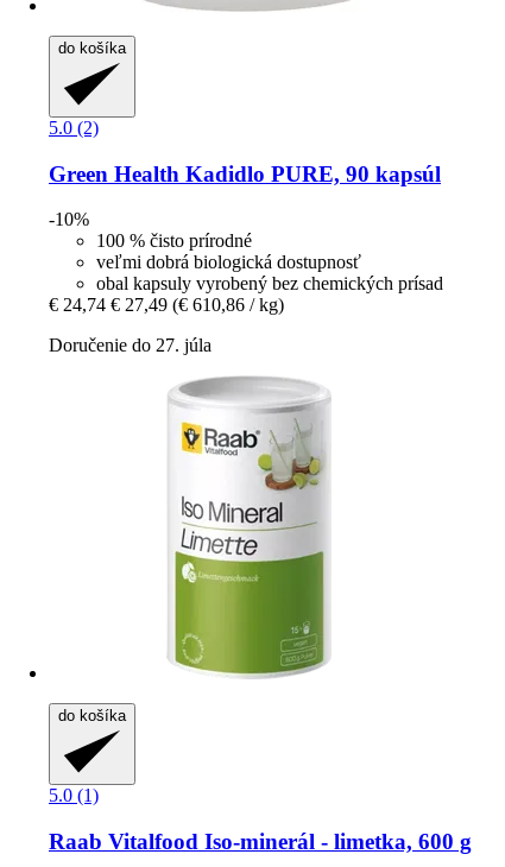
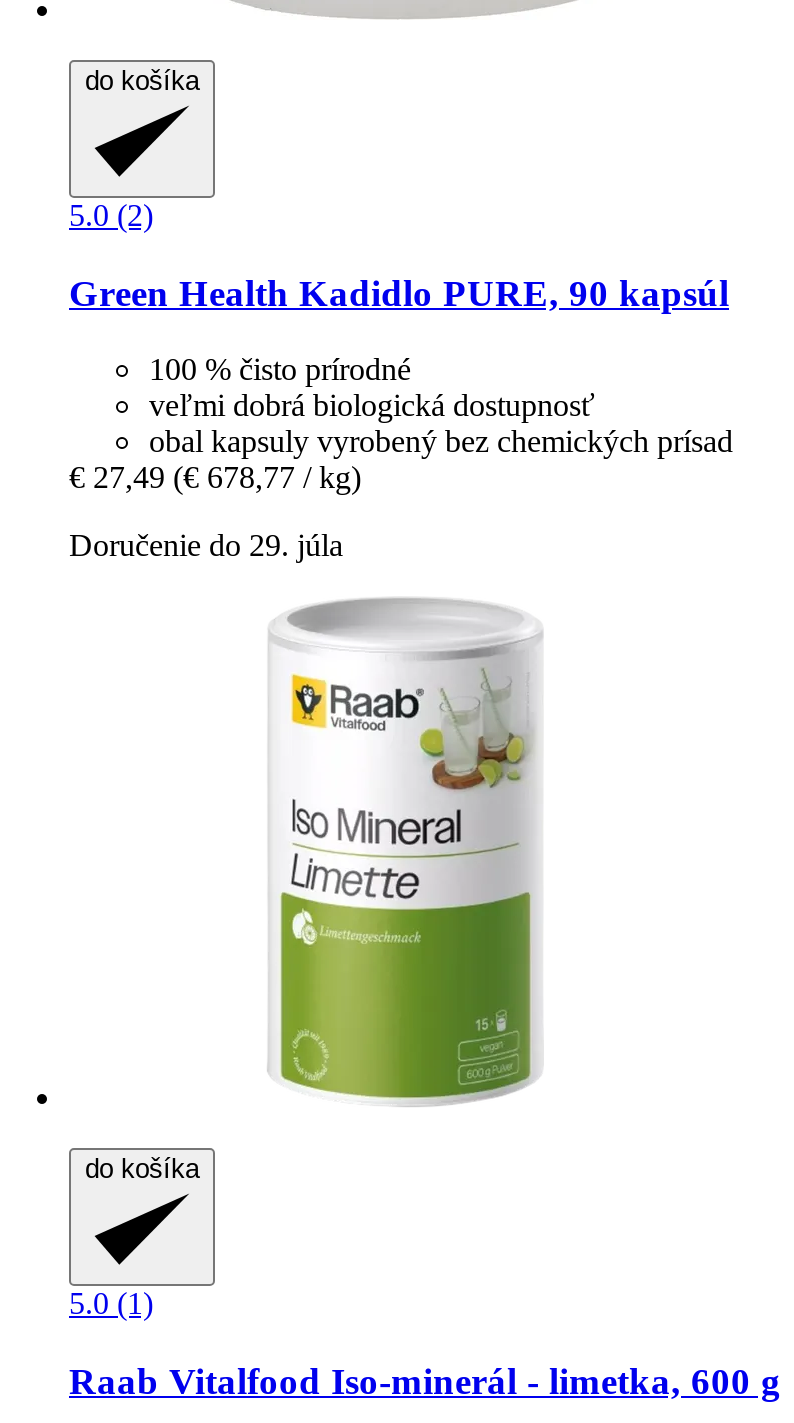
- -10%

- € 24,74 € 27,49 (€ 610,86 / kg)
+ € 27,49 (€ 678,77 / kg)

- Doručenie do 27. júla
+ Doručenie do 29. júla
